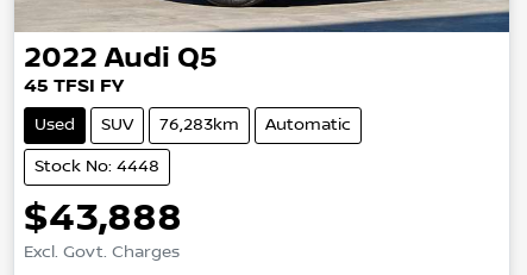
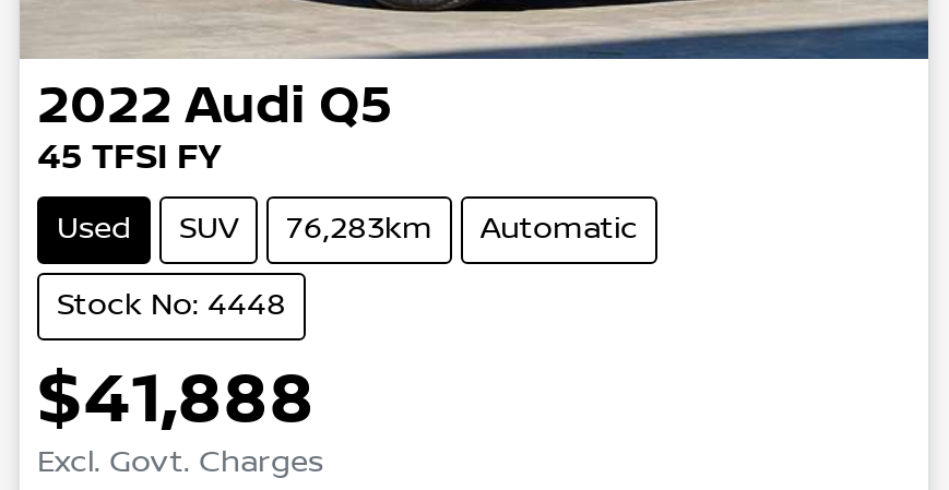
- $43,888
+ $41,888
